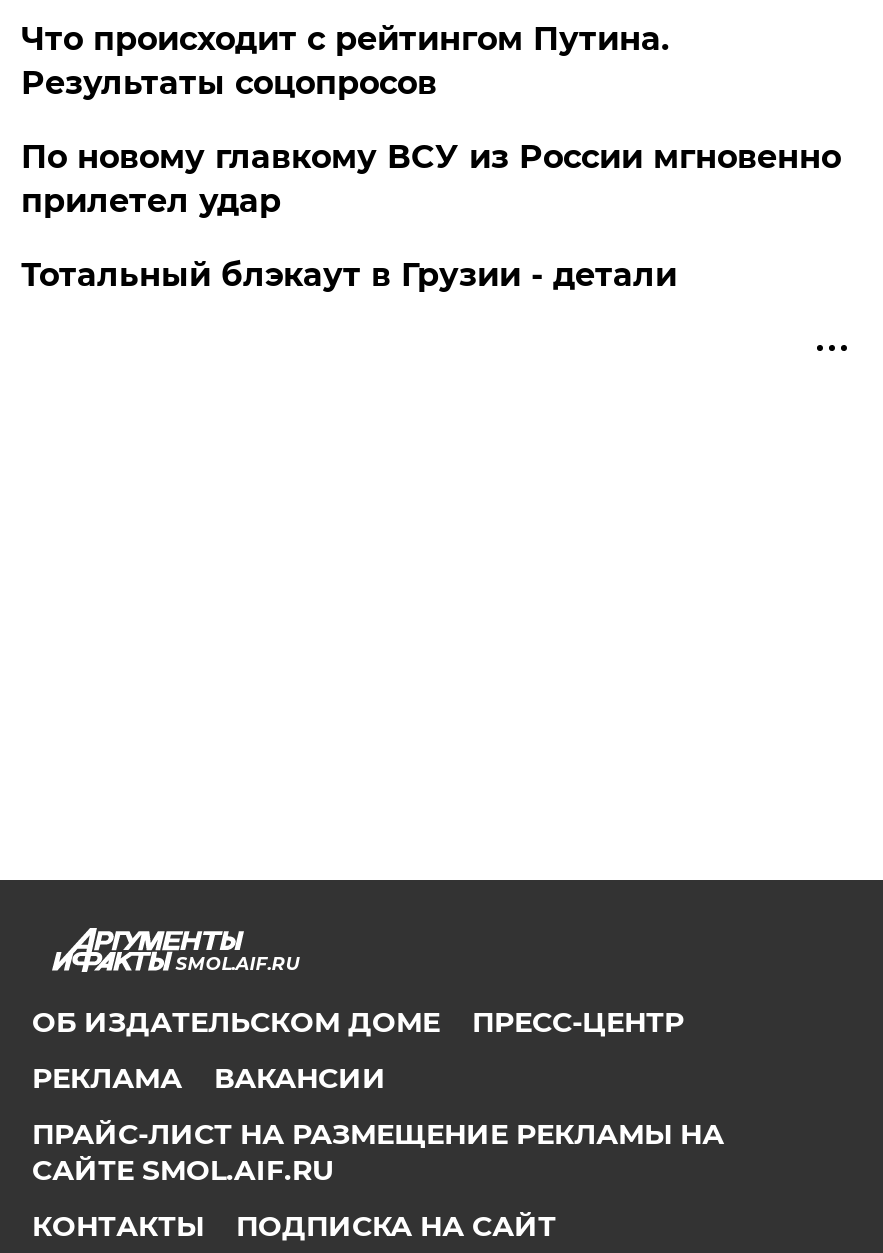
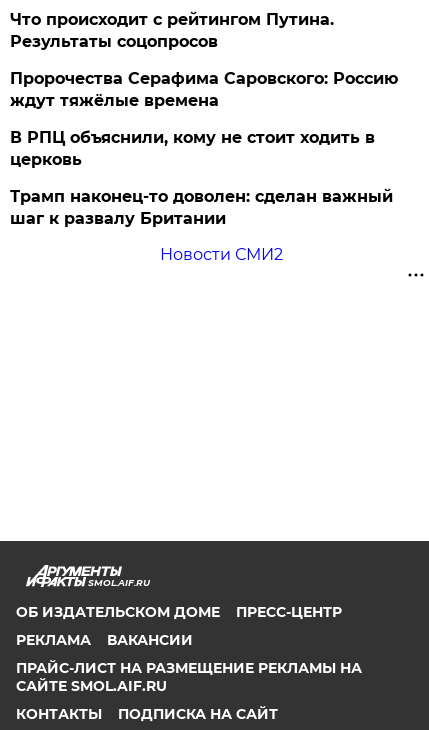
- По новому главкому ВСУ из России мгновенно
- прилетел удар
- Тотальный блэкаут в Грузии - детали
+ Пророчества Серафима Саровского: Россию
+ ждут тяжёлые времена
+ В РПЦ объяснили, кому не стоит ходить в
+ церковь
+ Трамп наконец-то доволен: сделан важный
+ шаг к развалу Британии
+ Новости СМИ2
